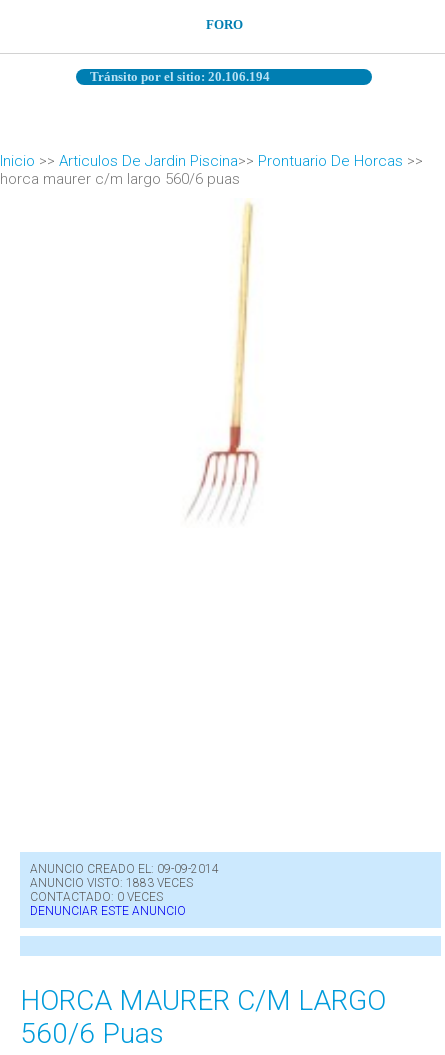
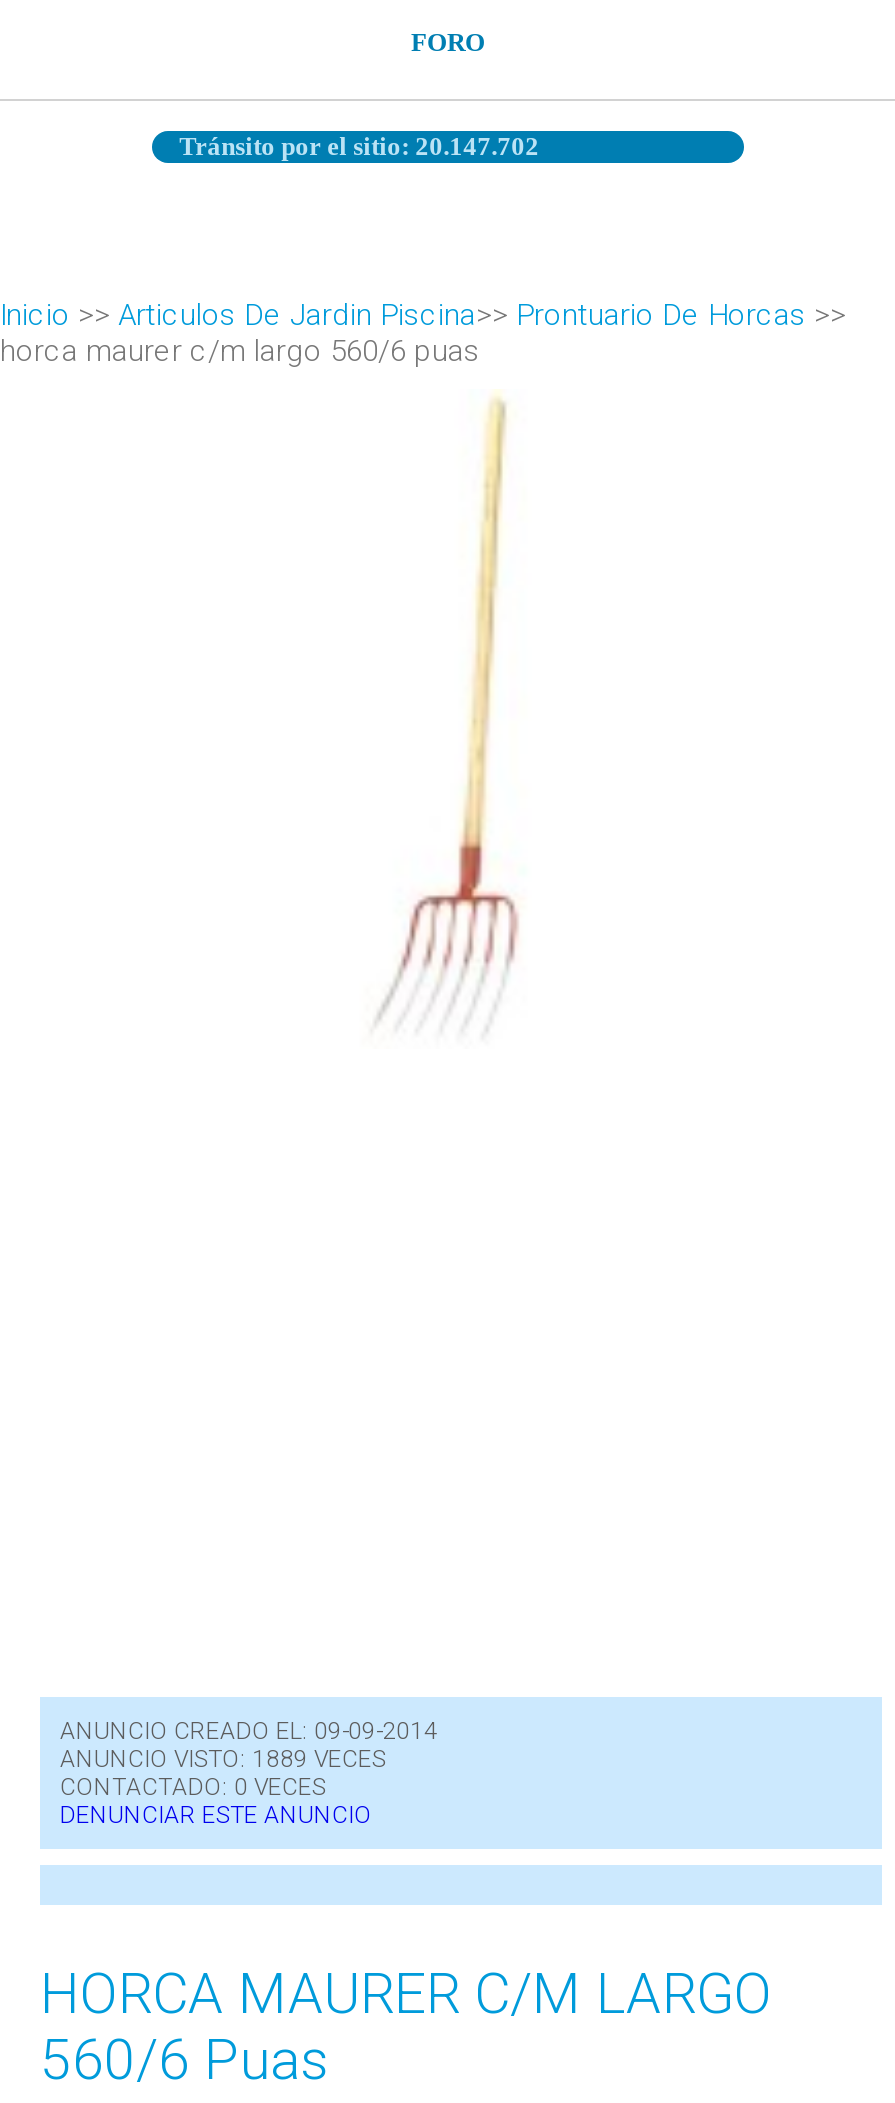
- Tránsito por el sitio: 20.106.194
+ Tránsito por el sitio: 20.147.702

- ANUNCIO VISTO: 1883 VECES
+ ANUNCIO VISTO: 1889 VECES
